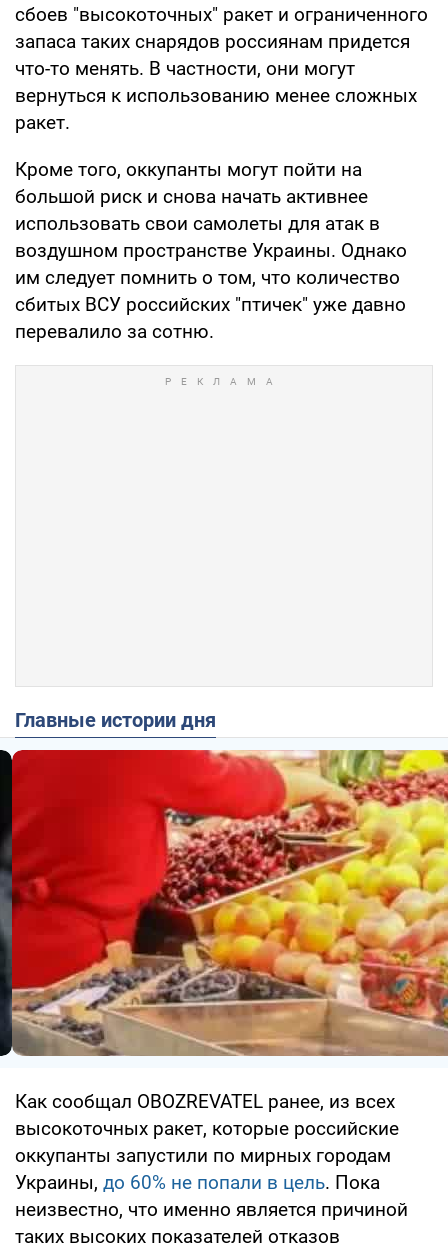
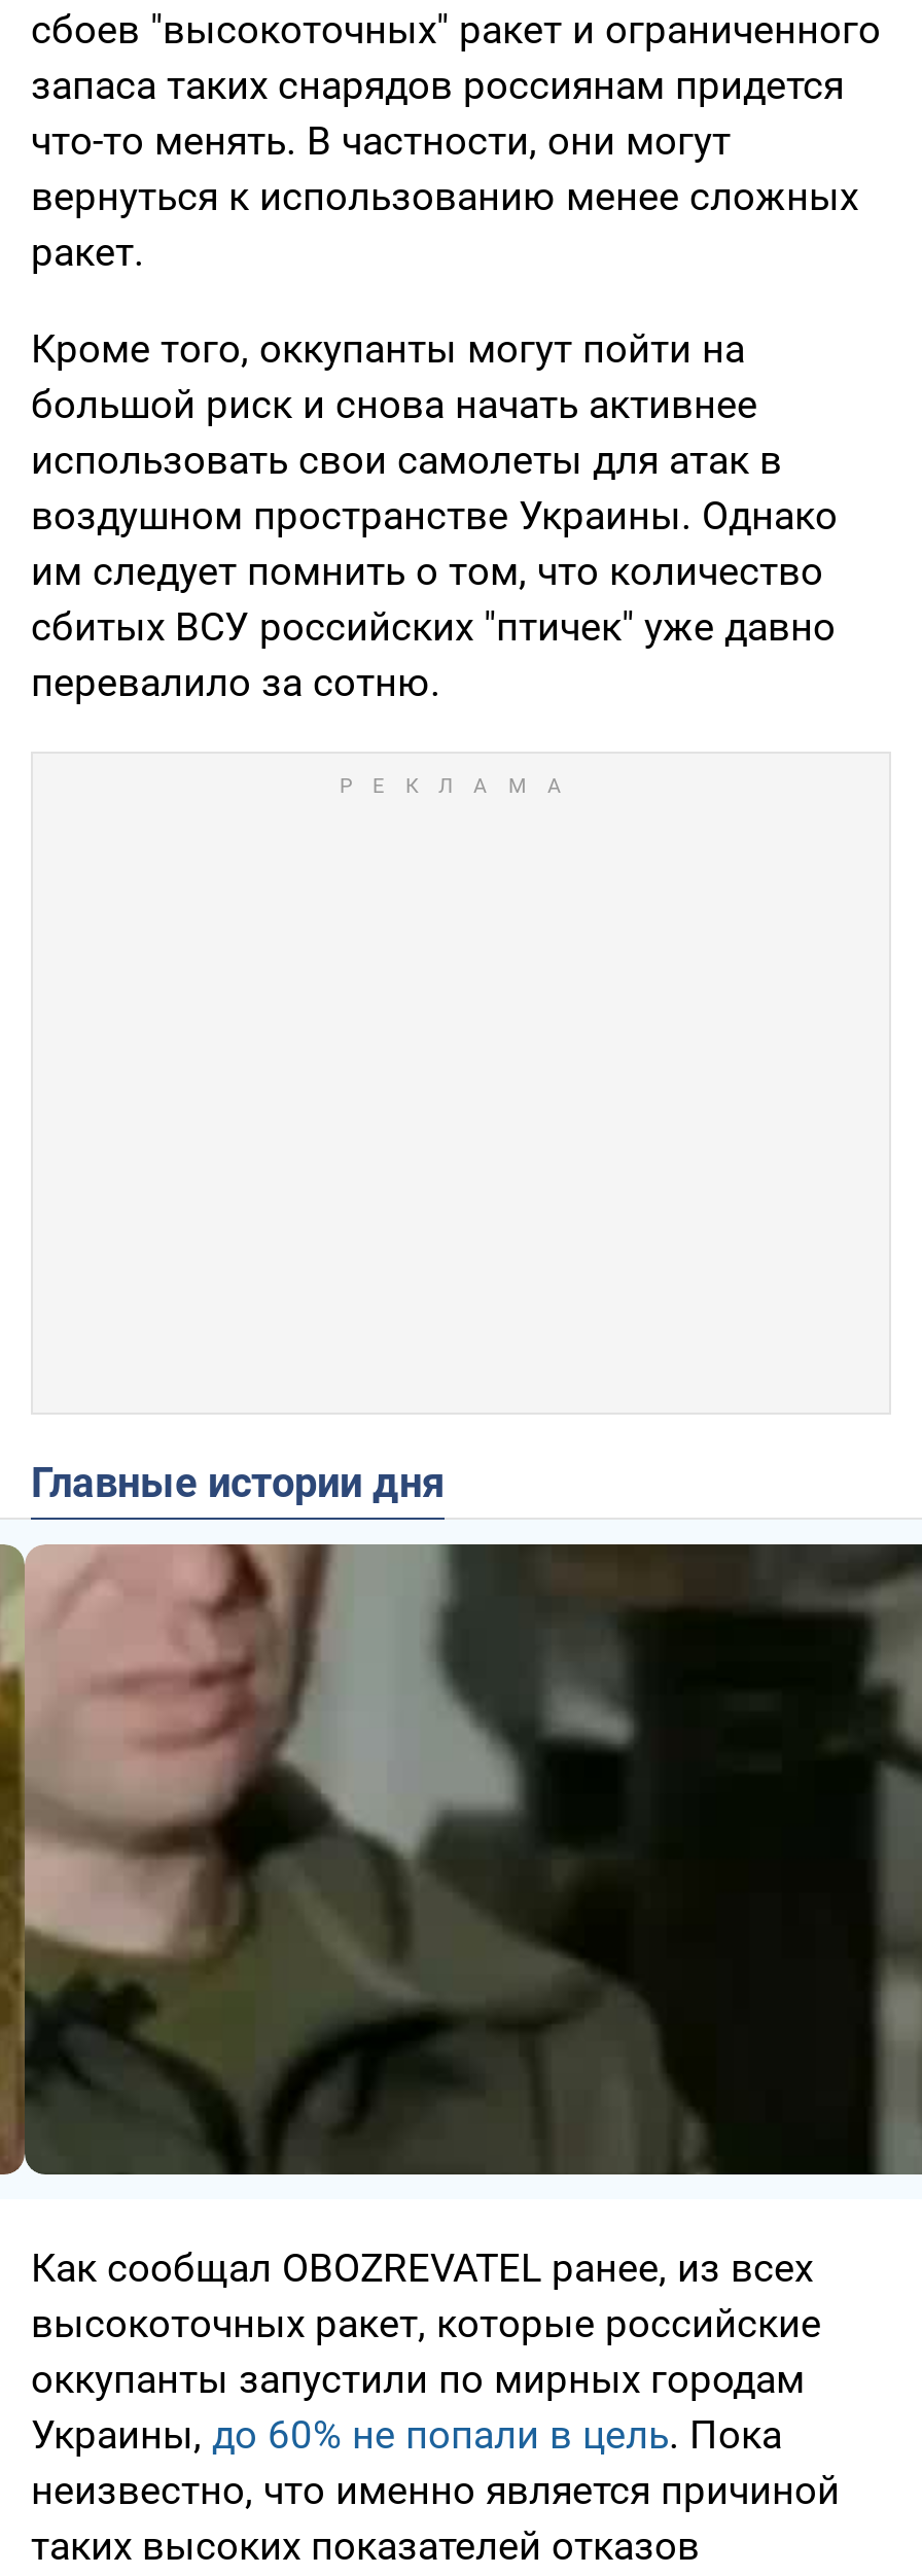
- [image]
+ [image]
